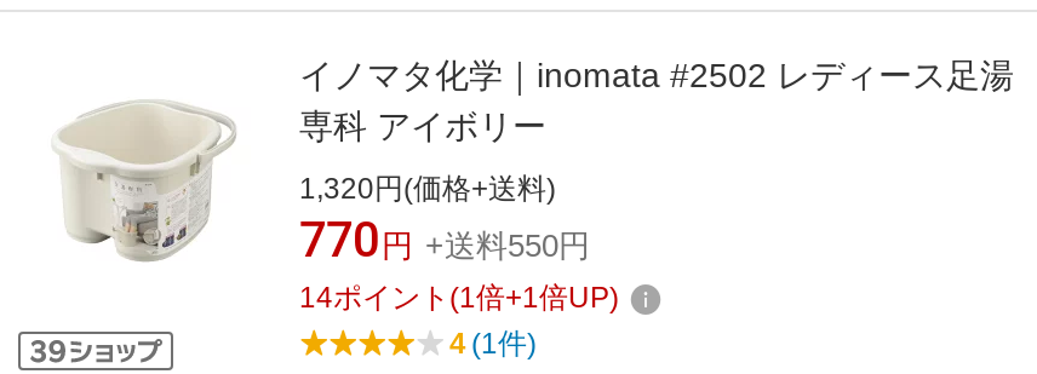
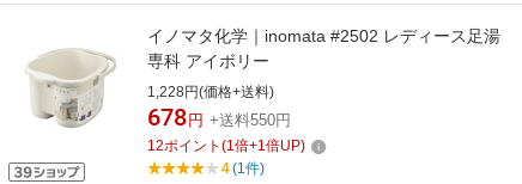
- 1,320円(価格+送料)
+ 1,228円(価格+送料)

- 770円 +送料550円
+ 678円 +送料550円

- 14ポイント(1倍+1倍UP)
+ 12ポイント(1倍+1倍UP)
